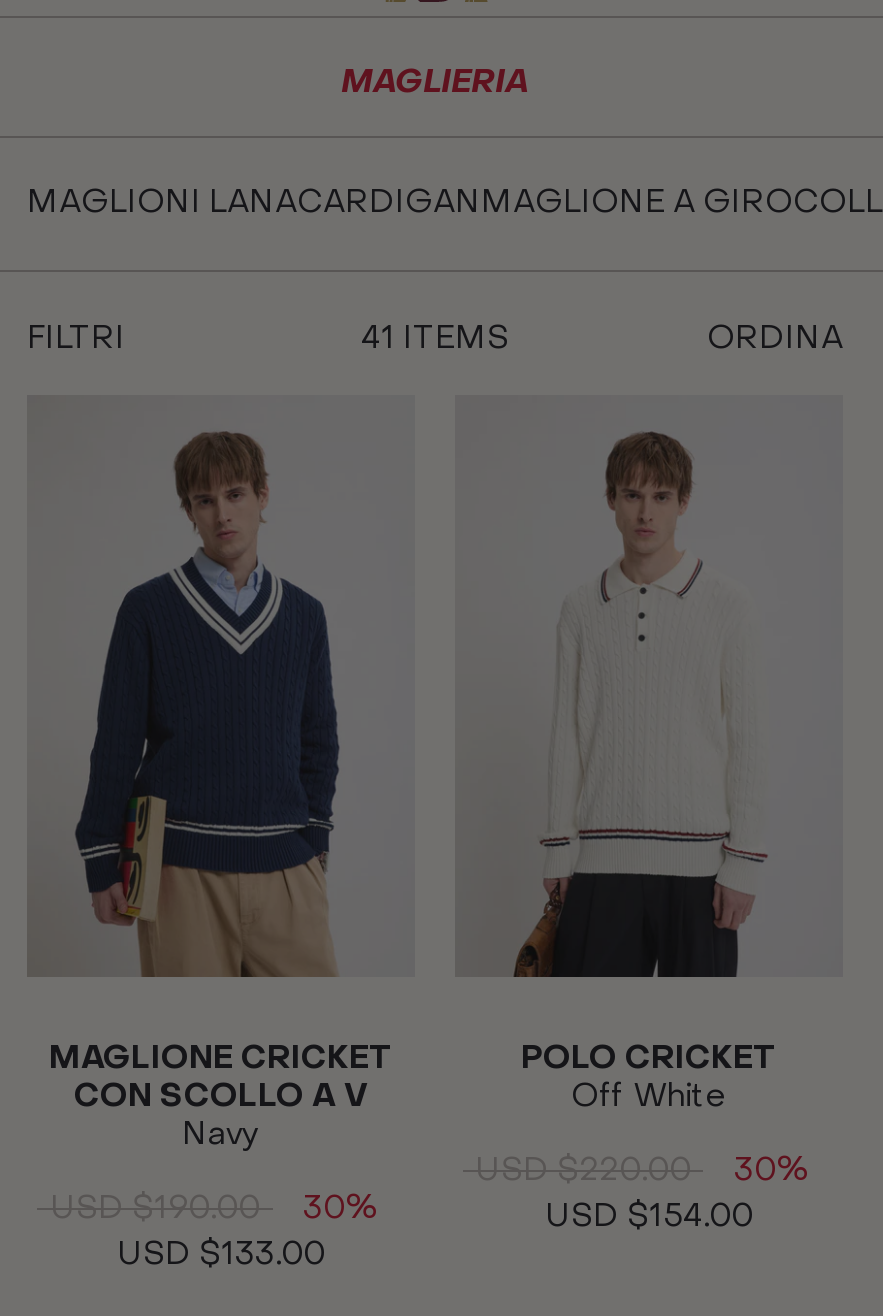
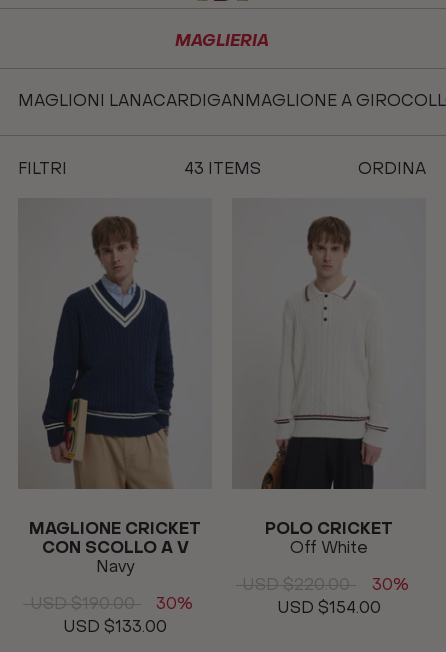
- 41 ITEMS
+ 43 ITEMS
